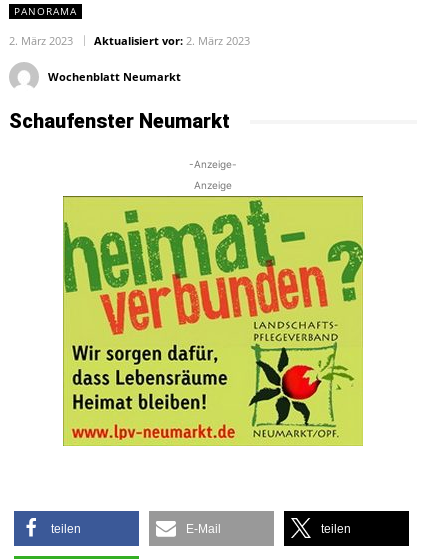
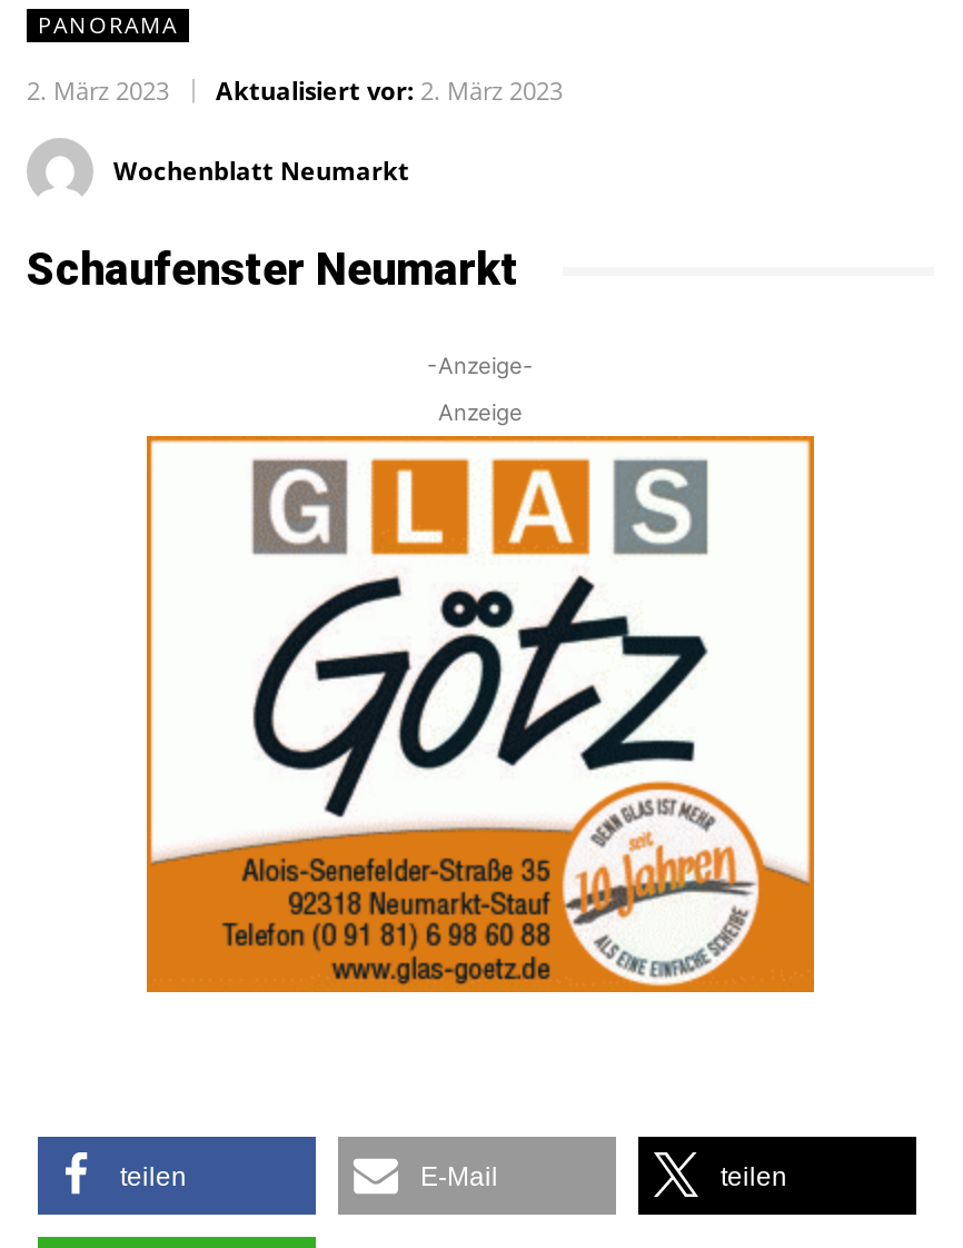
- [image]
+ [image]
